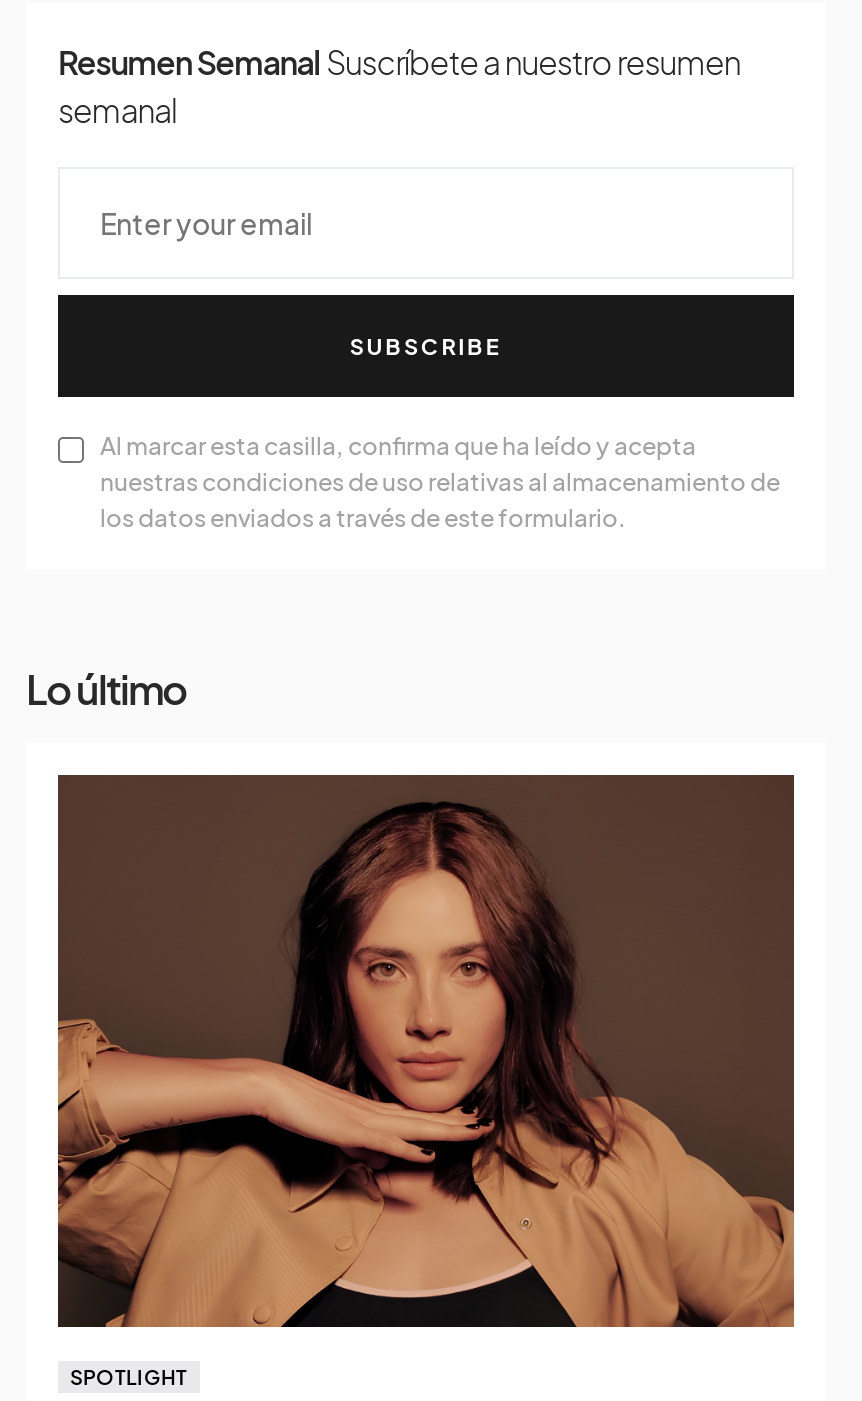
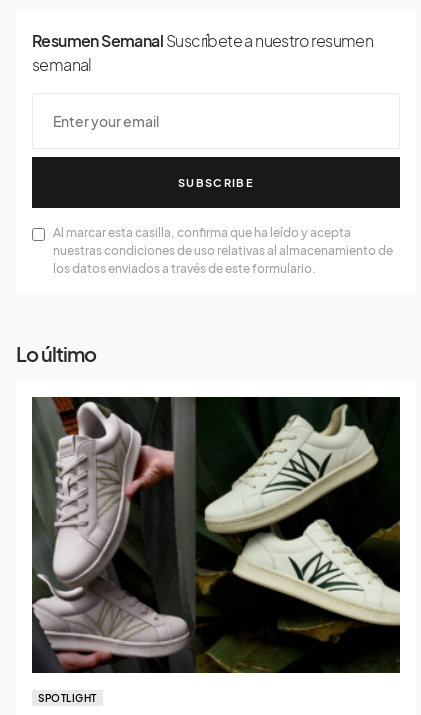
- [image]
+ [image]
